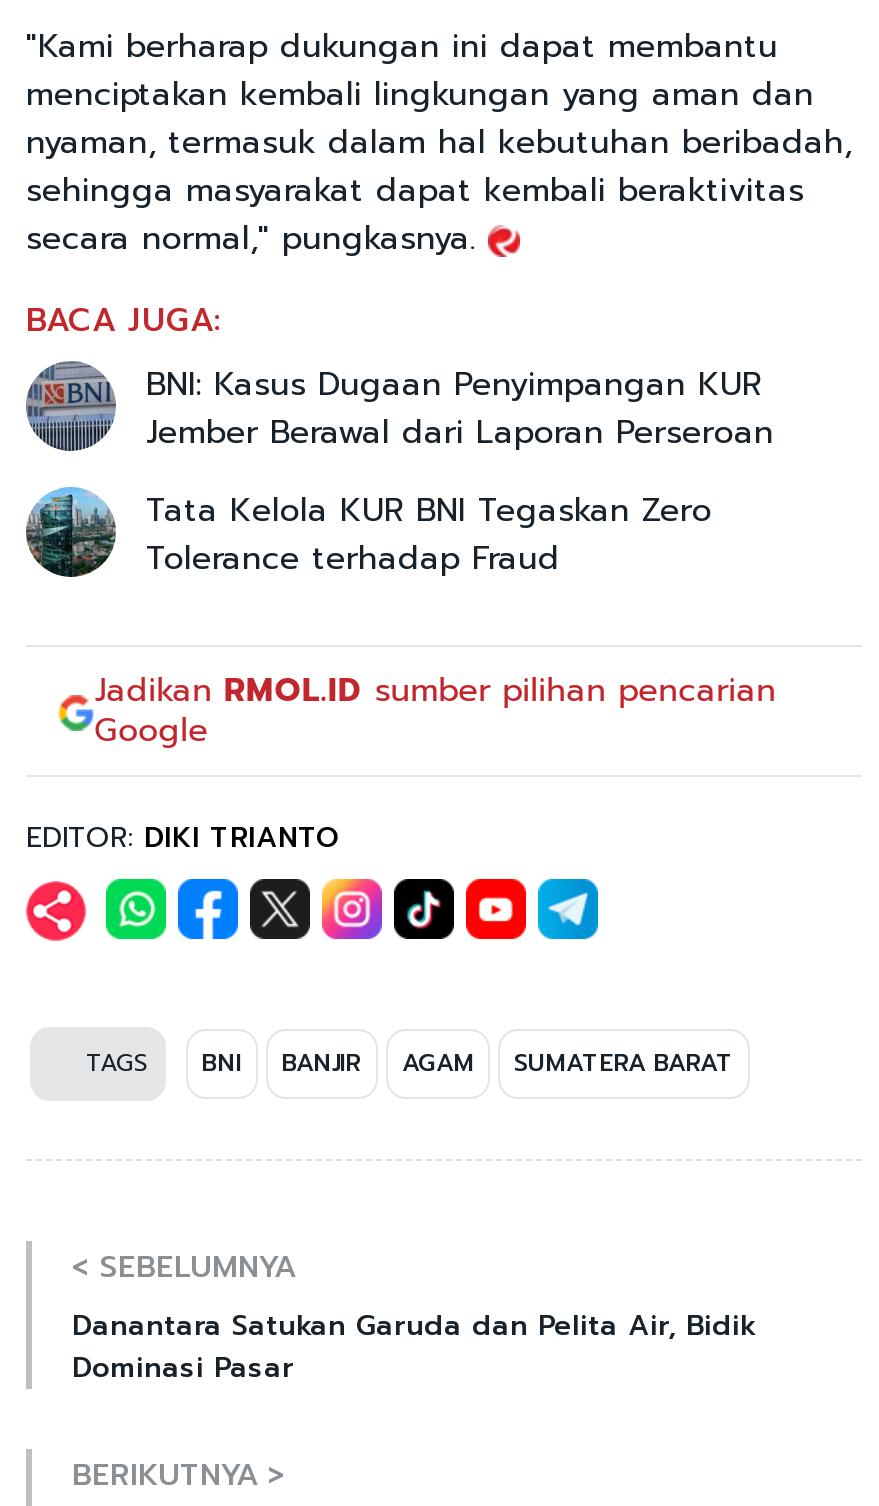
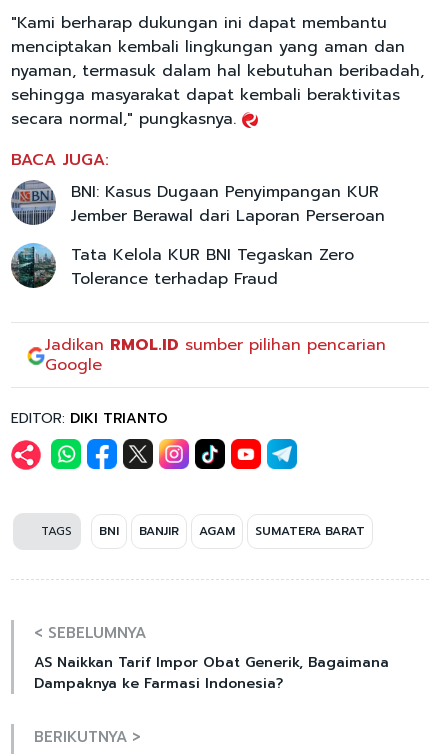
- Danantara Satukan Garuda dan Pelita Air, Bidik
- Dominasi Pasar
+ AS Naikkan Tarif Impor Obat Generik, Bagaimana
+ Dampaknya ke Farmasi Indonesia?
